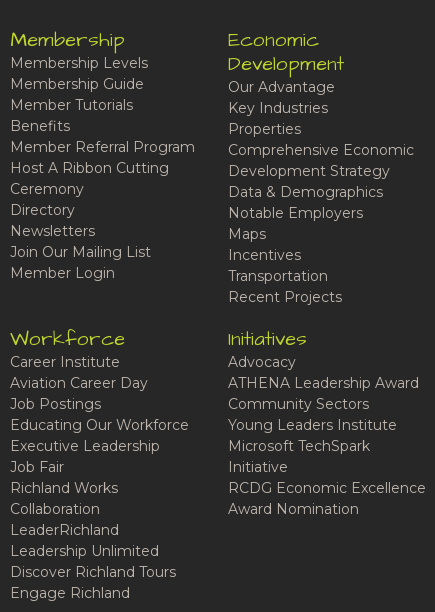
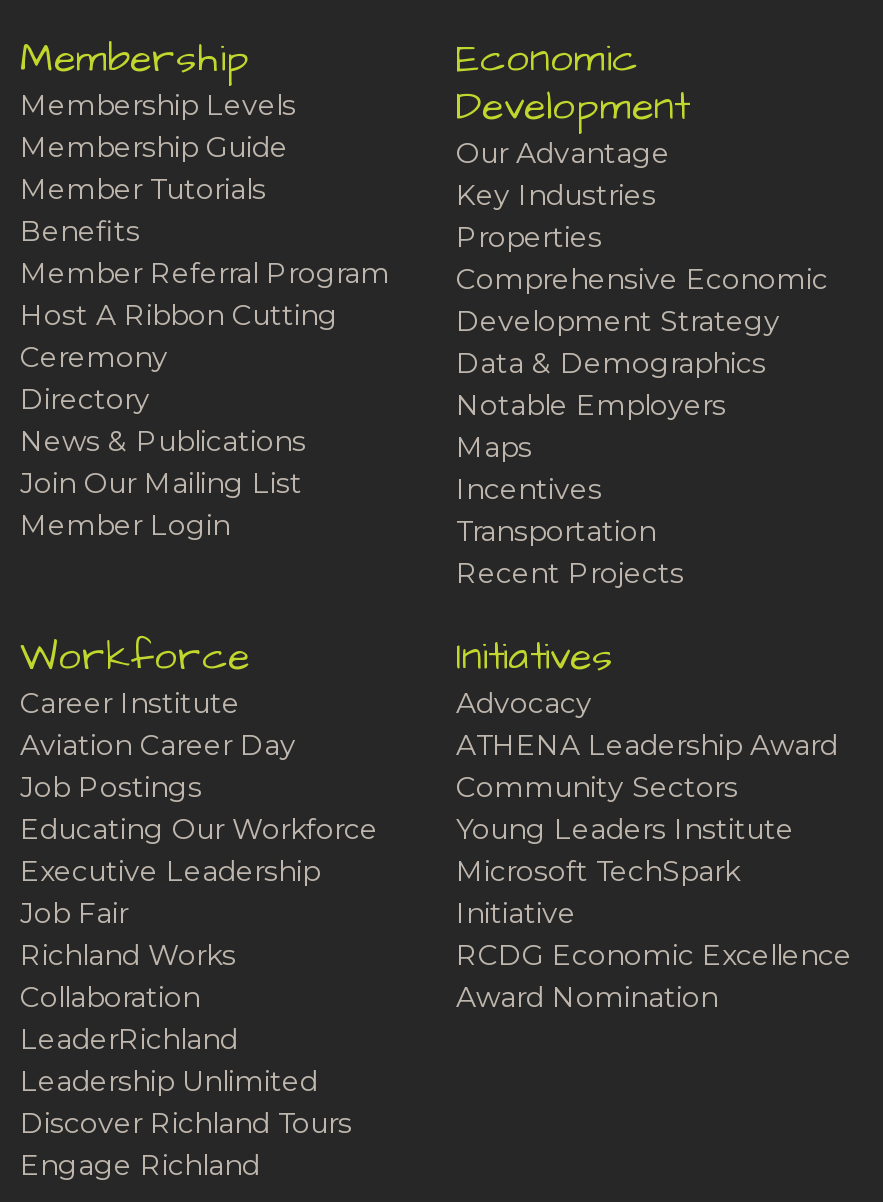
- Newsletters
+ News & Publications
